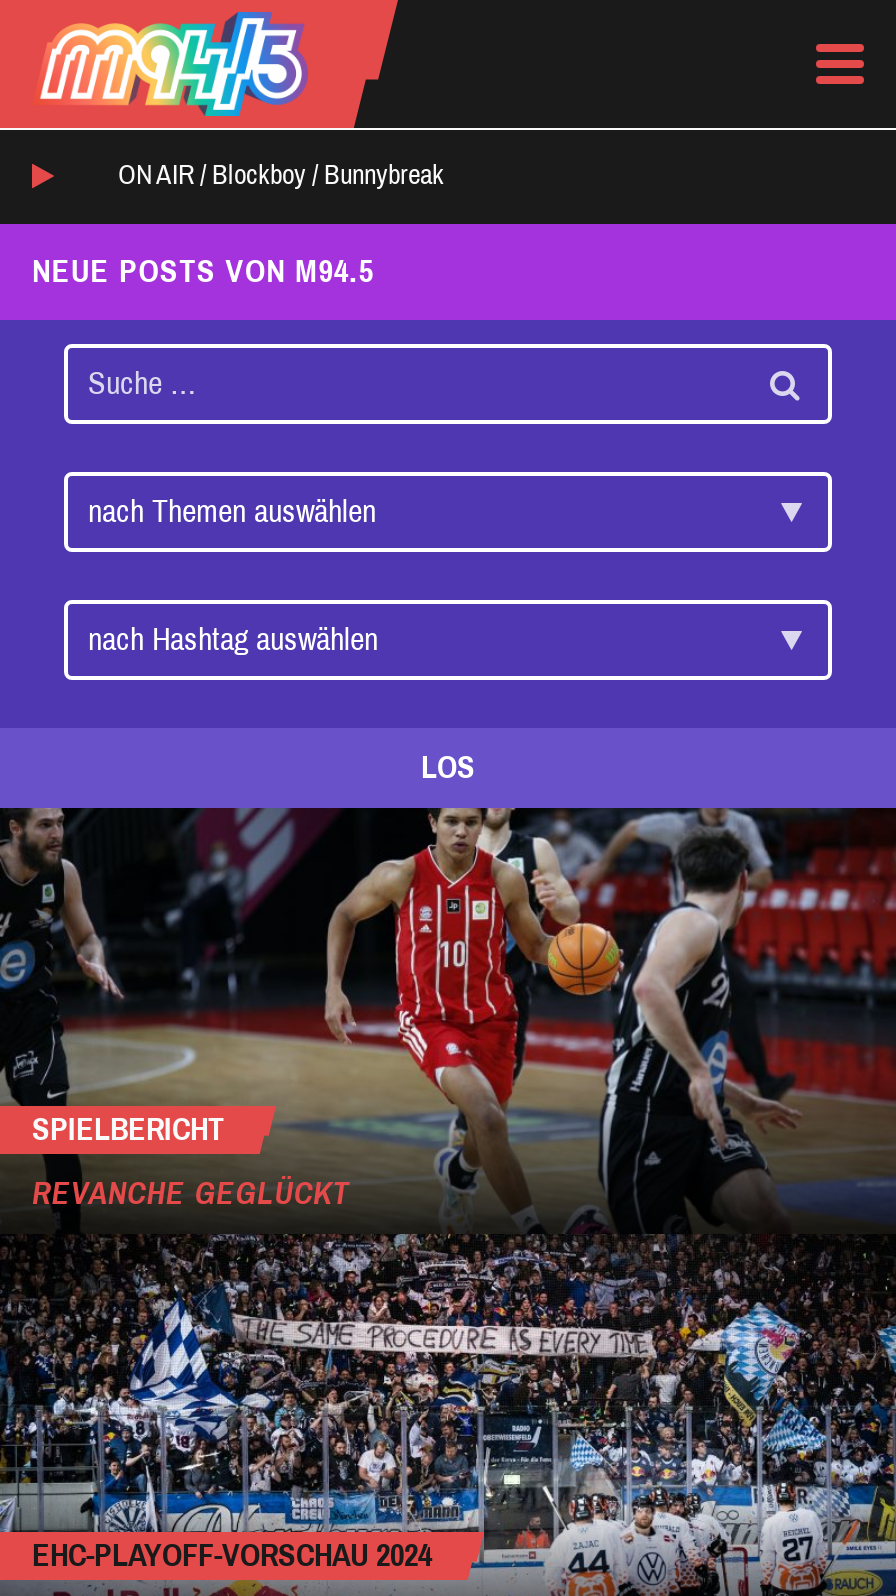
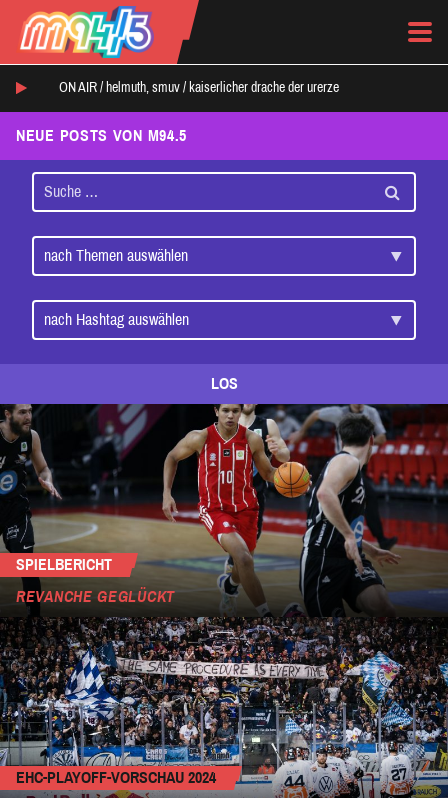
- ON AIR / Blockboy / Bunnybreak
+ ON AIR / helmuth, smuv / kaiserlicher drache der urerze
